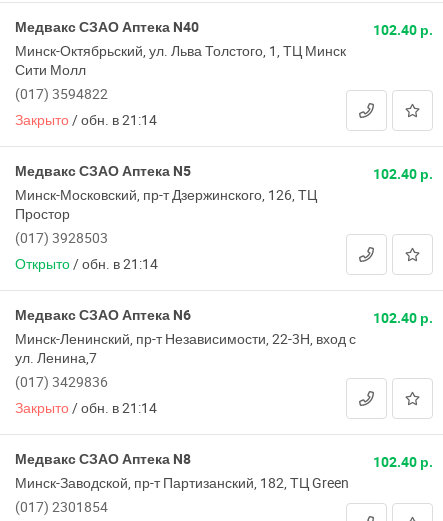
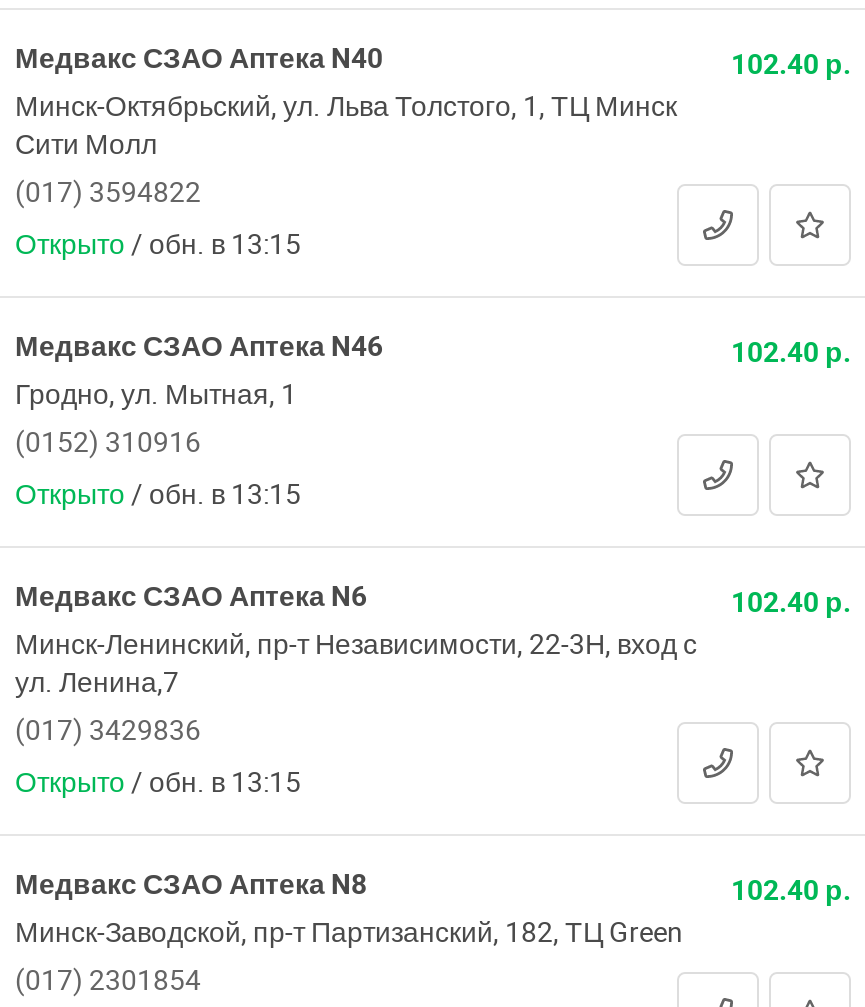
- Закрыто / обн. в 21:14
+ Открыто / обн. в 13:15

- Медвакс СЗАО Аптека N5
- Минск-Московский, пр-т Дзержинского, 126, ТЦ
- Простор
- (017) 3928503
- Открыто / обн. в 21:14
+ Медвакс СЗАО Аптека N46
+ Гродно, ул. Мытная, 1
+ (0152) 310916
+ Открыто / обн. в 13:15

- Закрыто / обн. в 21:14
+ Открыто / обн. в 13:15
